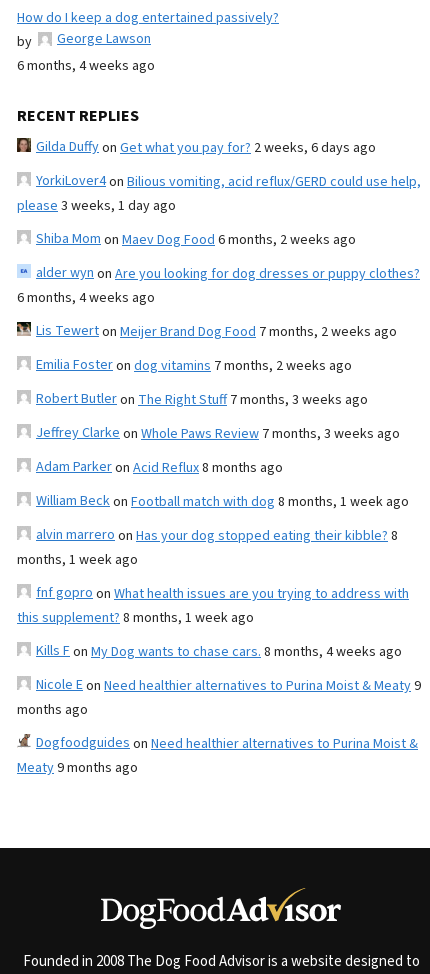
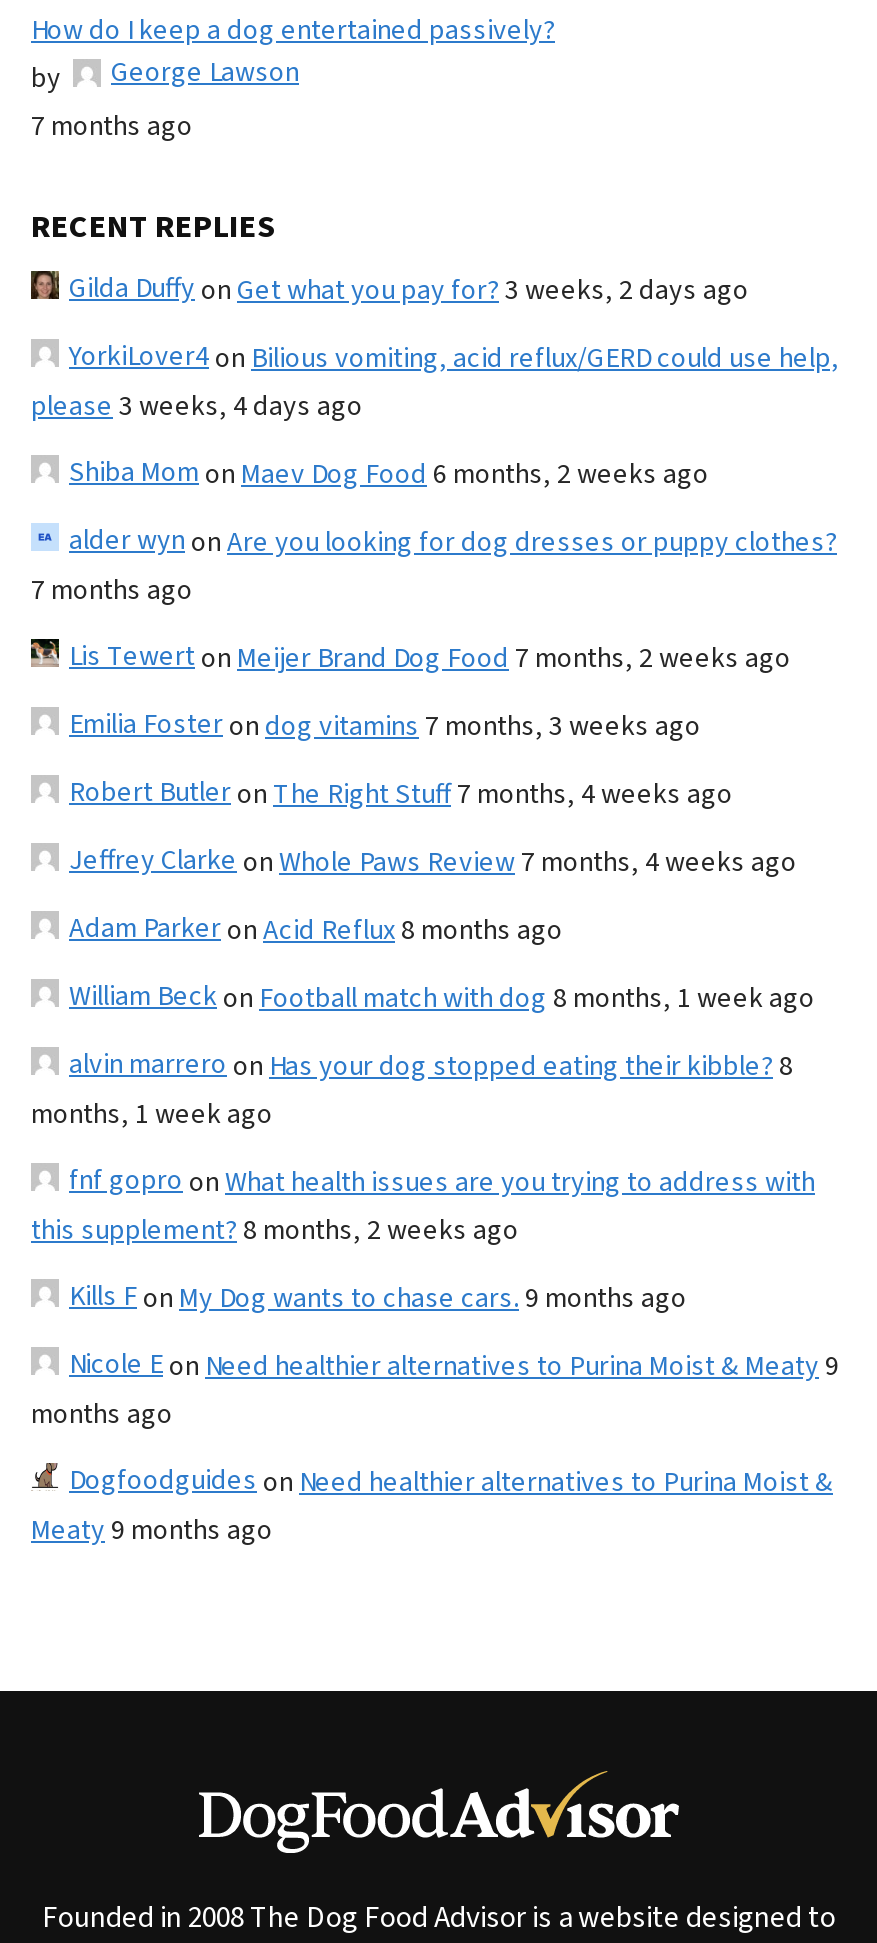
- 6 months, 4 weeks ago
+ 7 months ago

- Gilda Duffyon Get what you pay for? 2 weeks, 6 days ago
+ Gilda Duffyon Get what you pay for? 3 weeks, 2 days ago

- please 3 weeks, 1 day ago
+ please 3 weeks, 4 days ago

- 6 months, 4 weeks ago
+ 7 months ago

- Emilia Fosteron dog vitamins 7 months, 2 weeks ago
+ Emilia Fosteron dog vitamins 7 months, 3 weeks ago

- Robert Butleron The Right Stuff 7 months, 3 weeks ago
+ Robert Butleron The Right Stuff 7 months, 4 weeks ago

- Jeffrey Clarkeon Whole Paws Review 7 months, 3 weeks ago
+ Jeffrey Clarkeon Whole Paws Review 7 months, 4 weeks ago

- this supplement? 8 months, 1 week ago
+ this supplement? 8 months, 2 weeks ago

- Kills Fon My Dog wants to chase cars. 8 months, 4 weeks ago
+ Kills Fon My Dog wants to chase cars. 9 months ago
